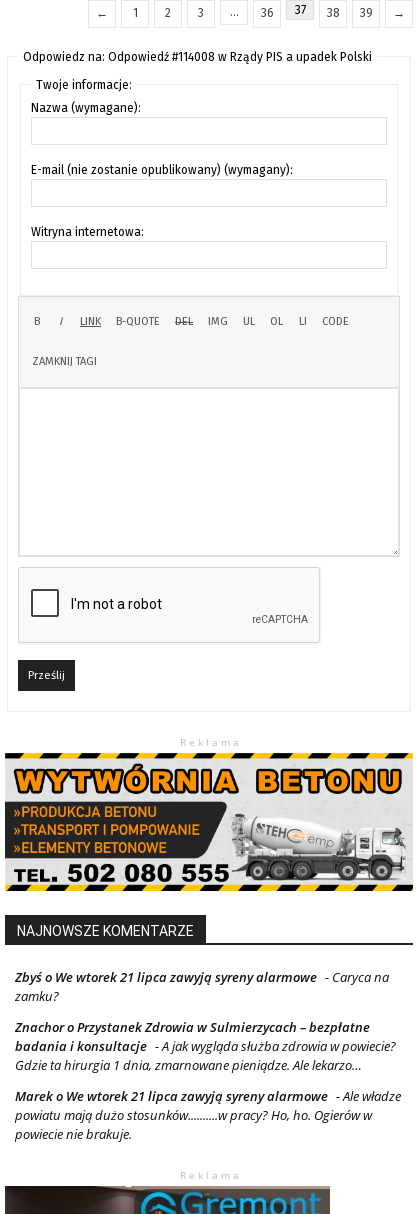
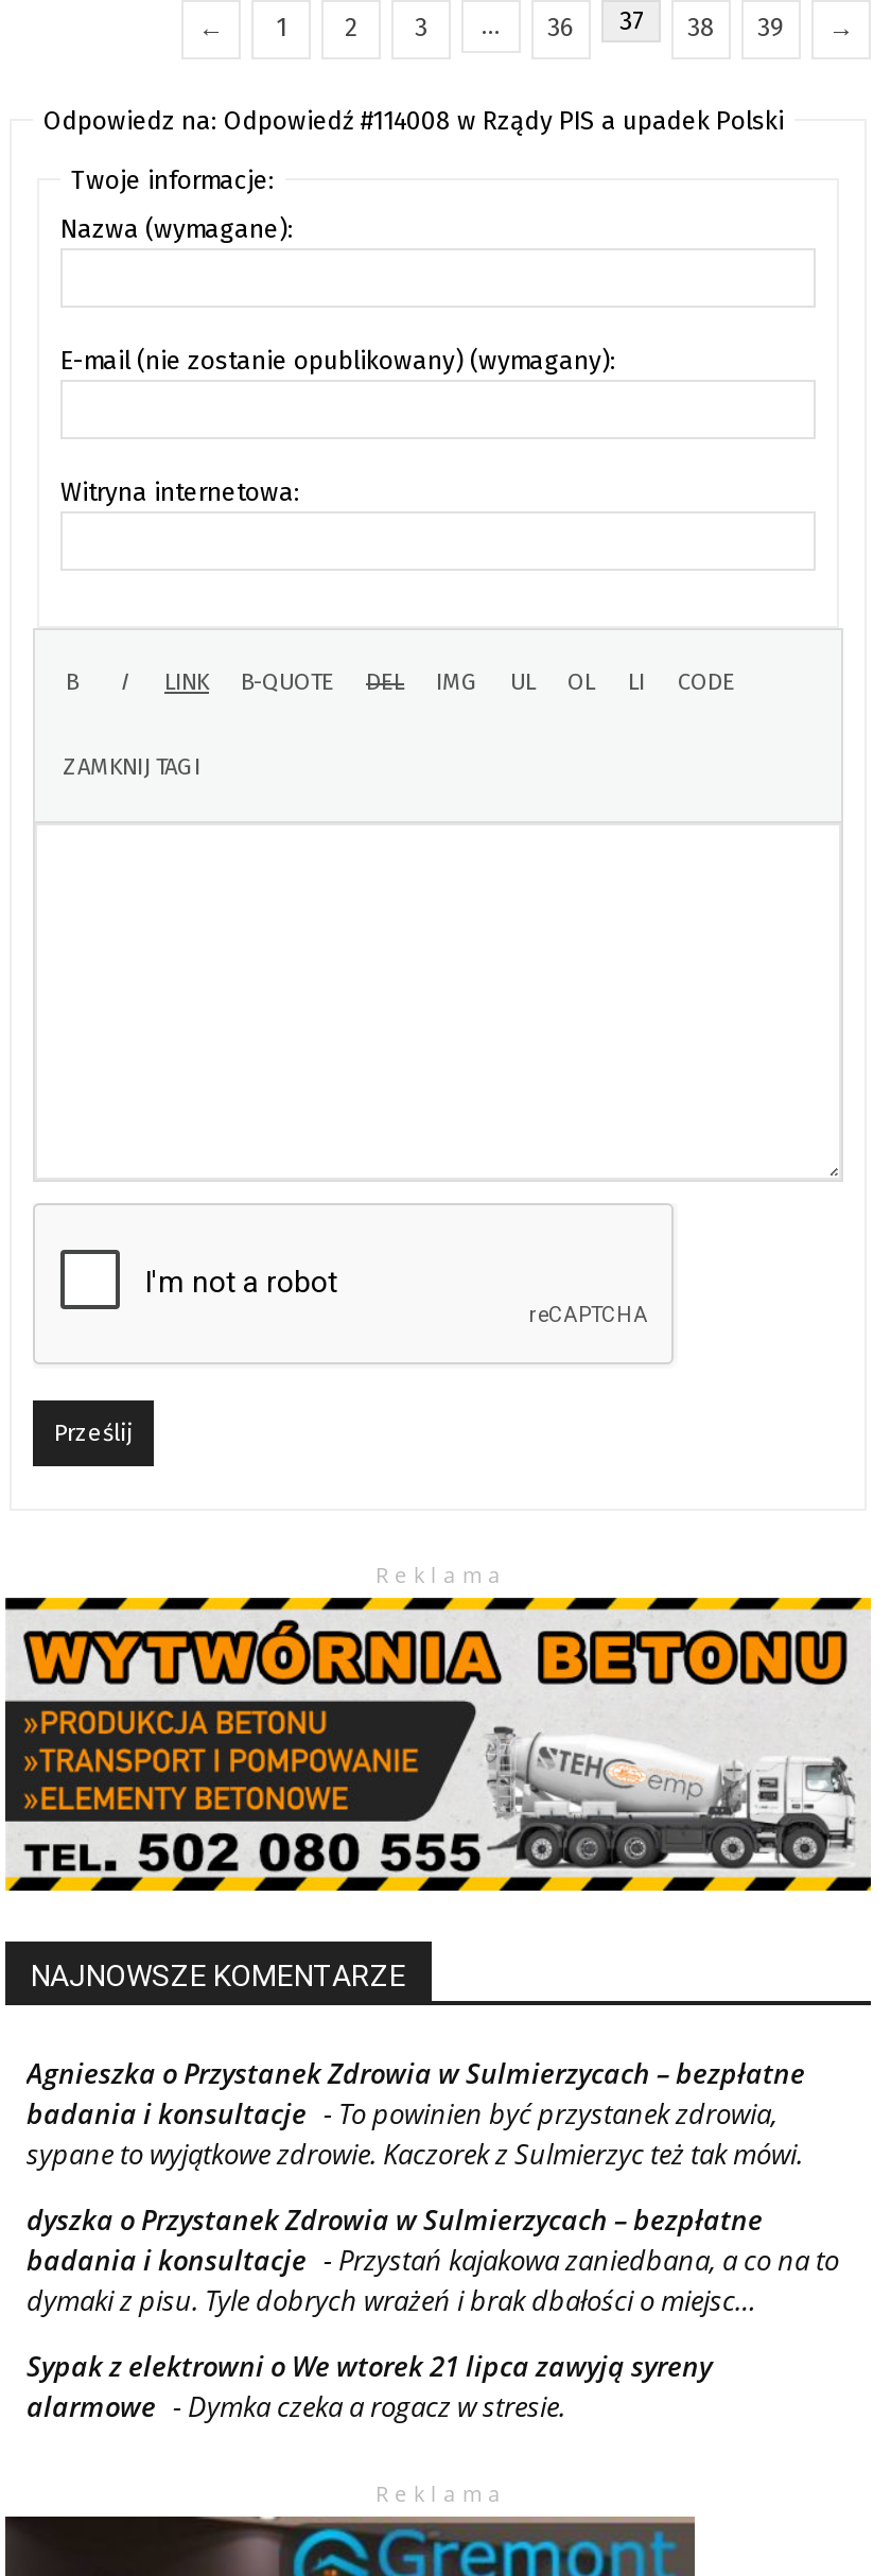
- Zbyś o We wtorek 21 lipca zawyją syreny alarmowe - Caryca na
- zamku?
+ Agnieszka o Przystanek Zdrowia w Sulmierzycach – bezpłatne
+ badania i konsultacje - To powinien być przystanek zdrowia,
+ sypane to wyjątkowe zdrowie. Kaczorek z Sulmierzyc też tak mówi.

- Znachor o Przystanek Zdrowia w Sulmierzycach – bezpłatne
- badania i konsultacje - A jak wygląda służba zdrowia w powiecie?
- Gdzie ta hirurgia 1 dnia, zmarnowane pieniądze. Ale lekarzo…
+ dyszka o Przystanek Zdrowia w Sulmierzycach – bezpłatne
+ badania i konsultacje - Przystań kajakowa zaniedbana, a co na to
+ dymaki z pisu. Tyle dobrych wrażeń i brak dbałości o miejsc…

- Marek o We wtorek 21 lipca zawyją syreny alarmowe - Ale władze
- powiatu mają dużo stosunków..........w pracy? Ho, ho. Ogierów w
- powiecie nie brakuje.
+ Sypak z elektrowni o We wtorek 21 lipca zawyją syreny
+ alarmowe - Dymka czeka a rogacz w stresie.
